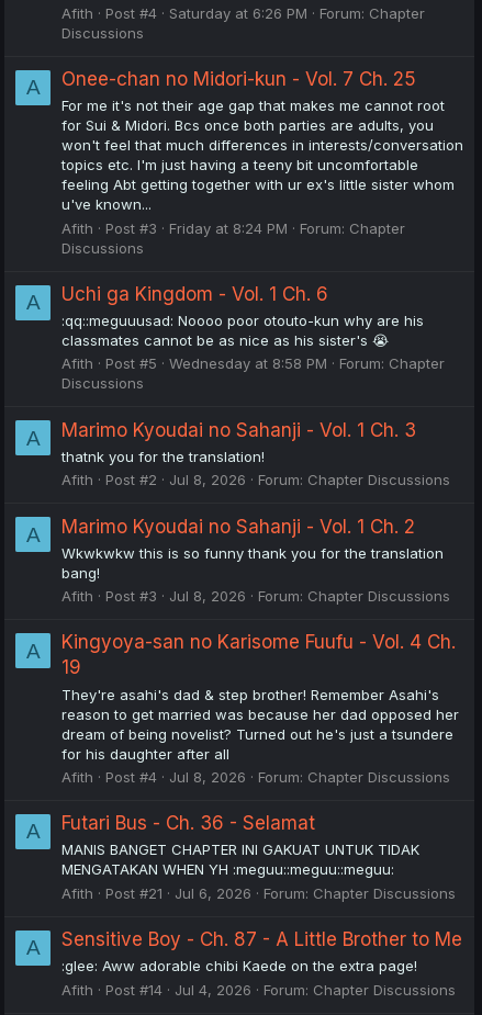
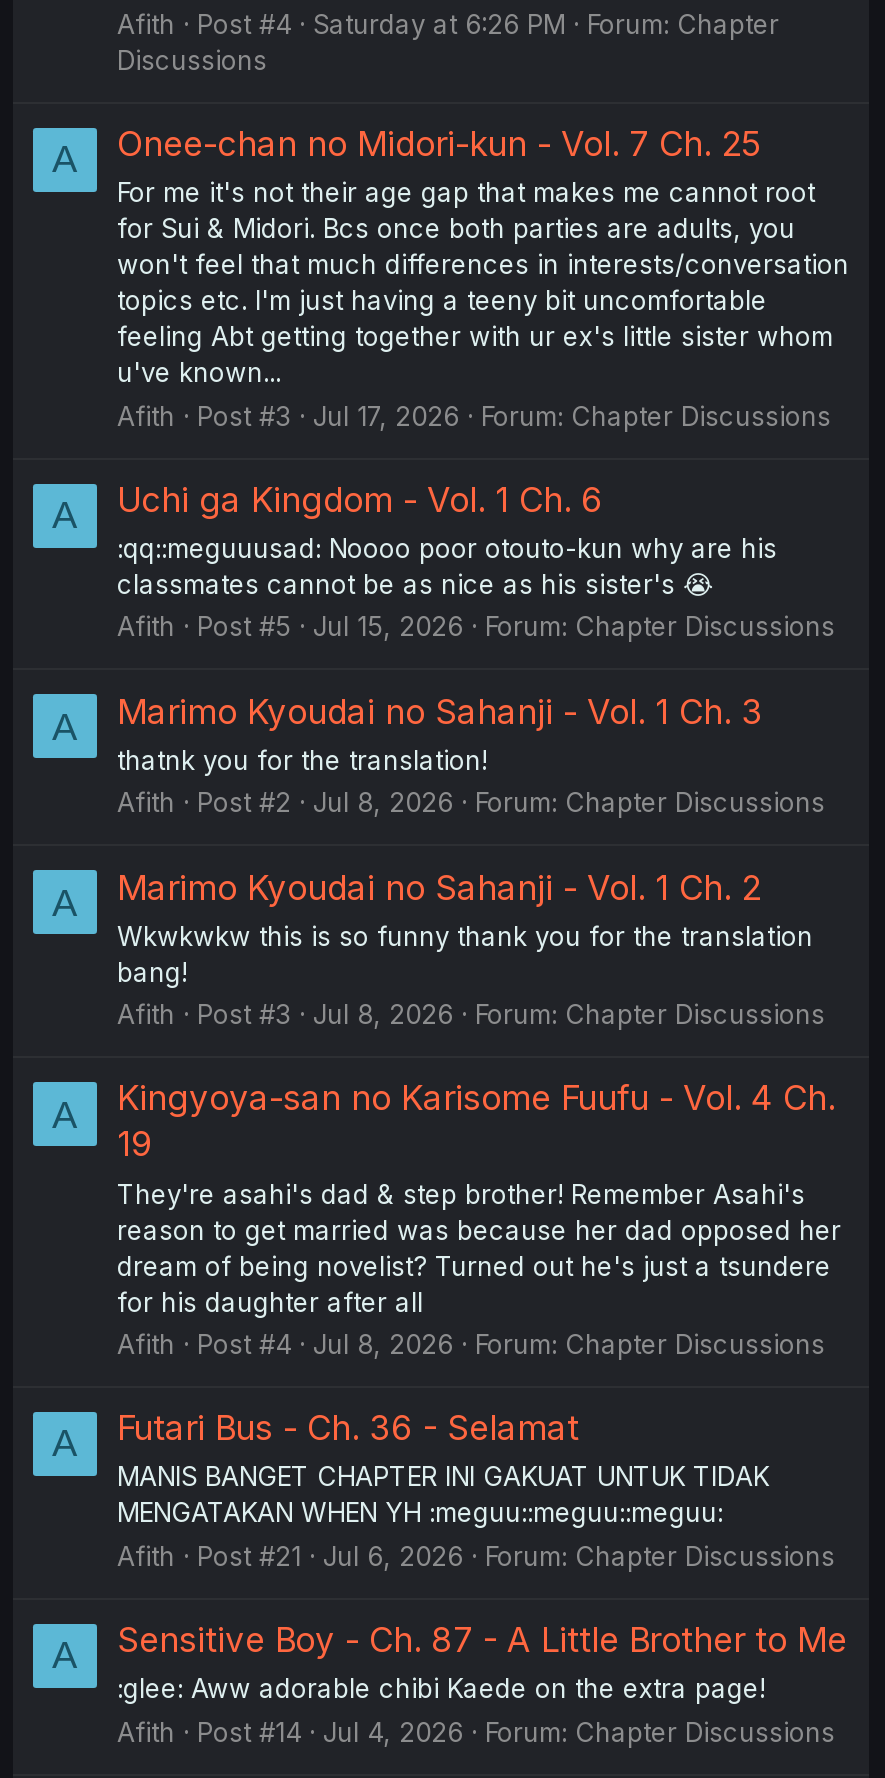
- Friday at 8:24 PM
- Forum: Chapter
- Discussions
+ Jul 17, 2026
+ Forum: Chapter Discussions

- Wednesday at 8:58 PM
- Forum: Chapter
- Discussions
+ Jul 15, 2026
+ Forum: Chapter Discussions
